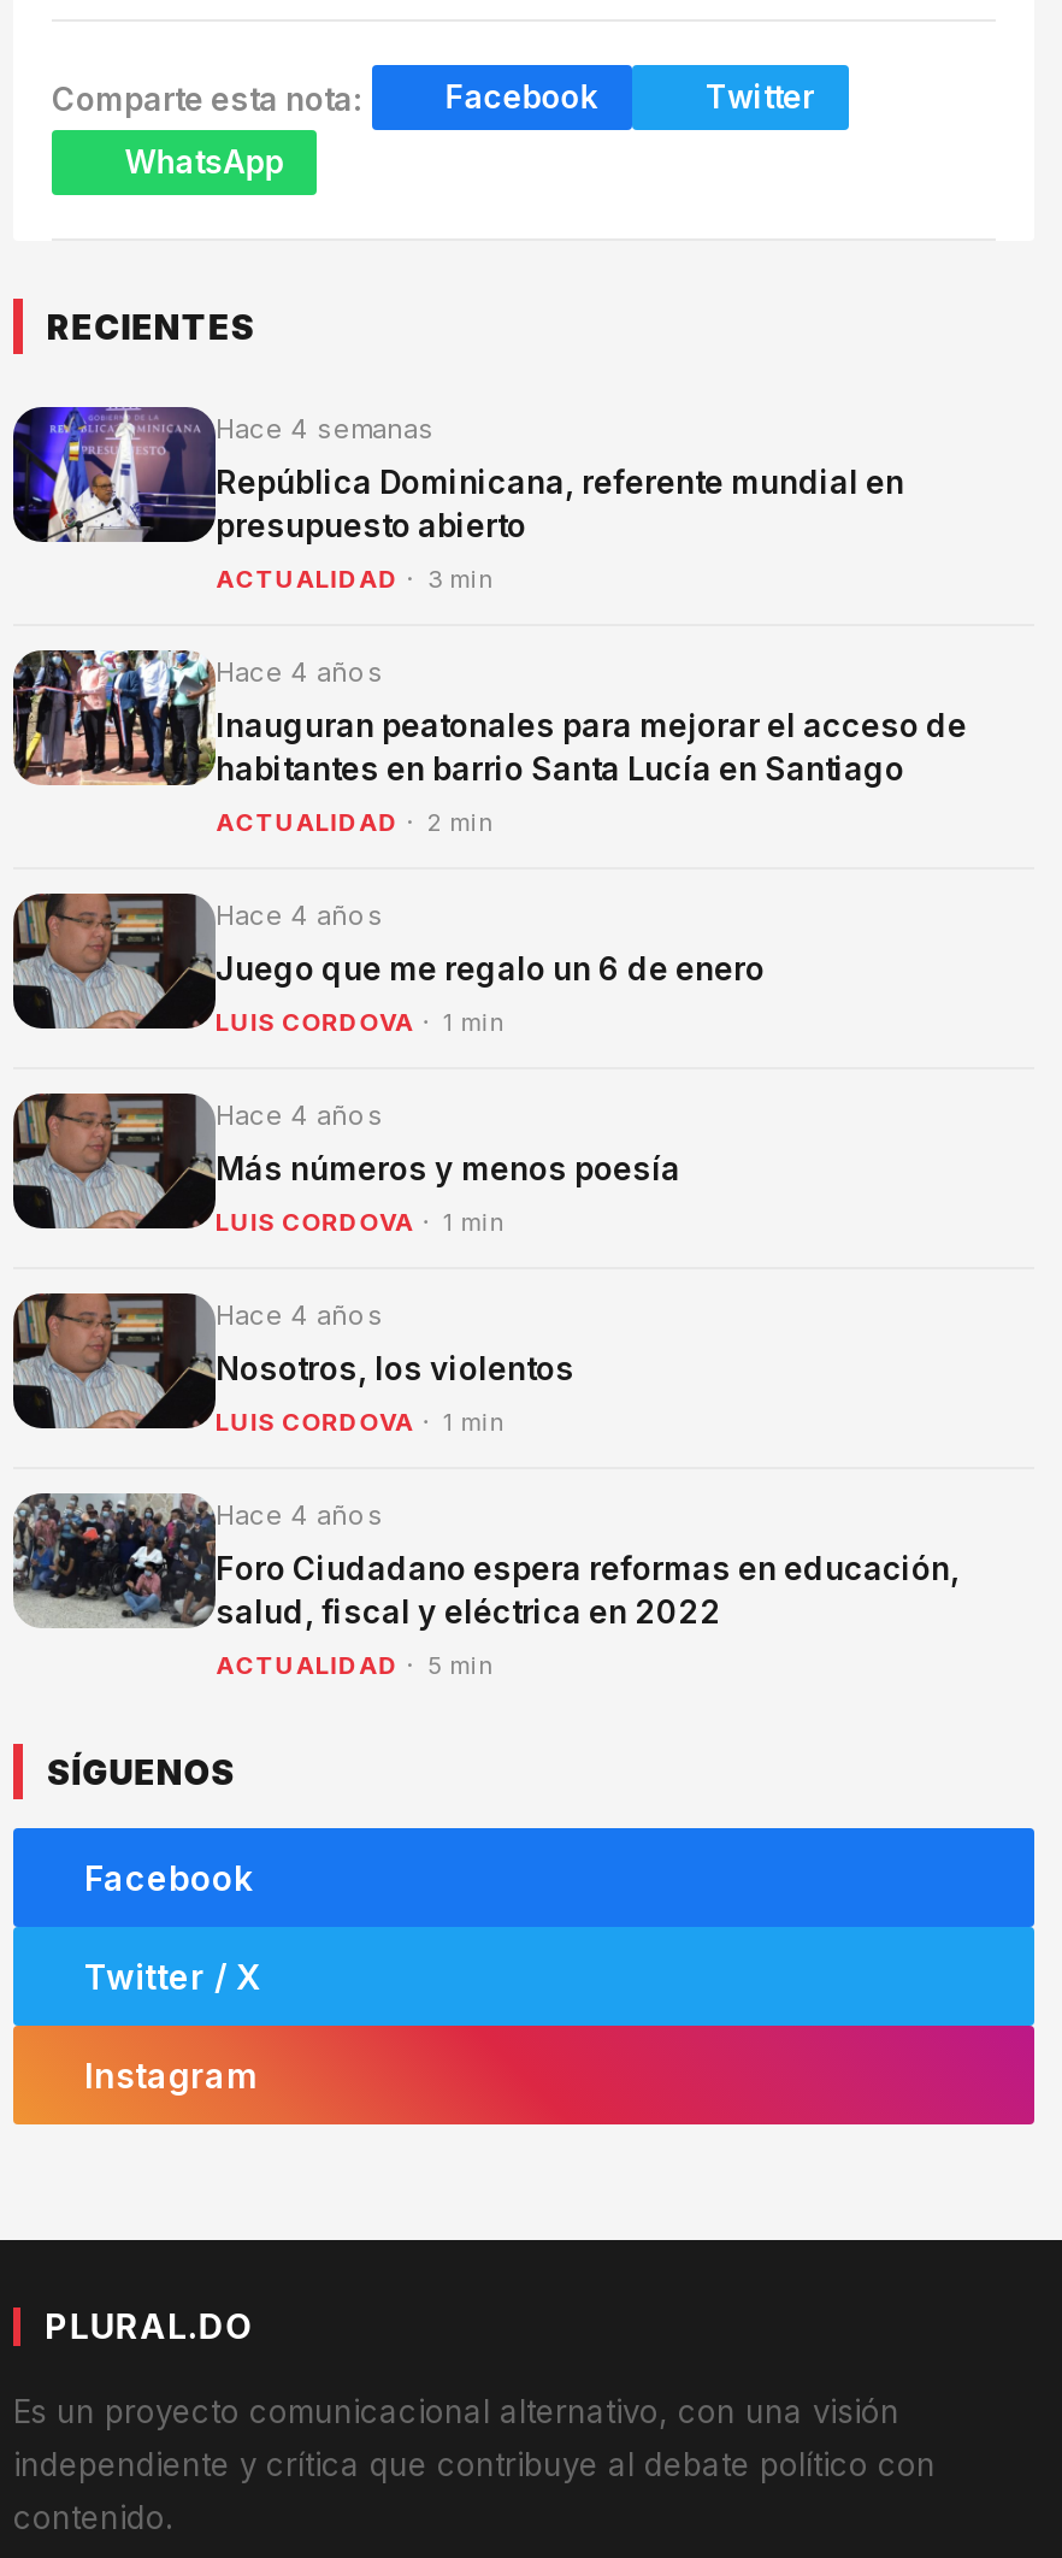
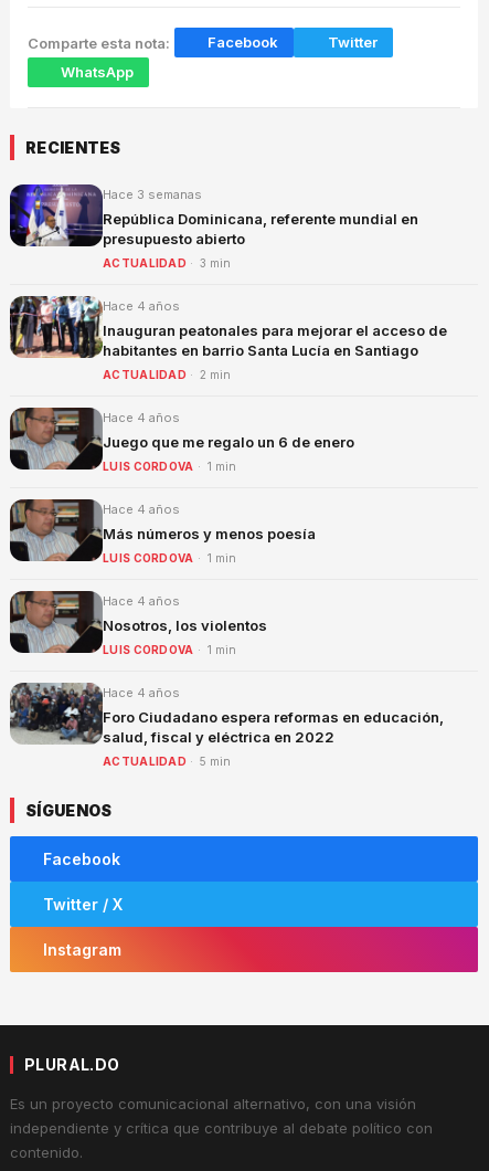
- Hace 4 semanas
+ Hace 3 semanas
